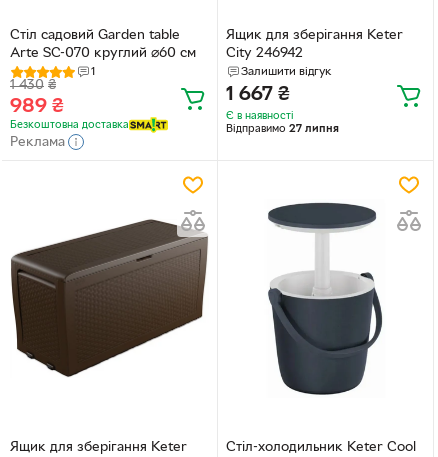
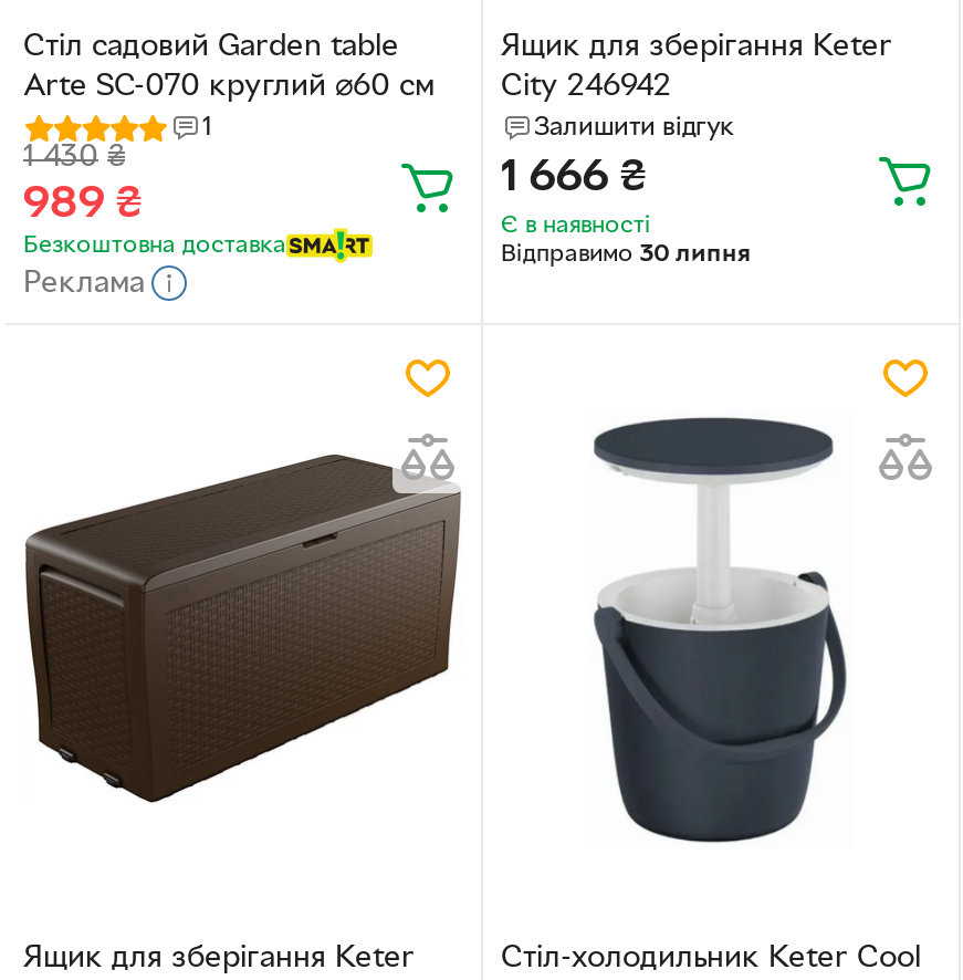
- 1 667 ₴
+ 1 666 ₴

- Відправимо 27 липня
+ Відправимо 30 липня
